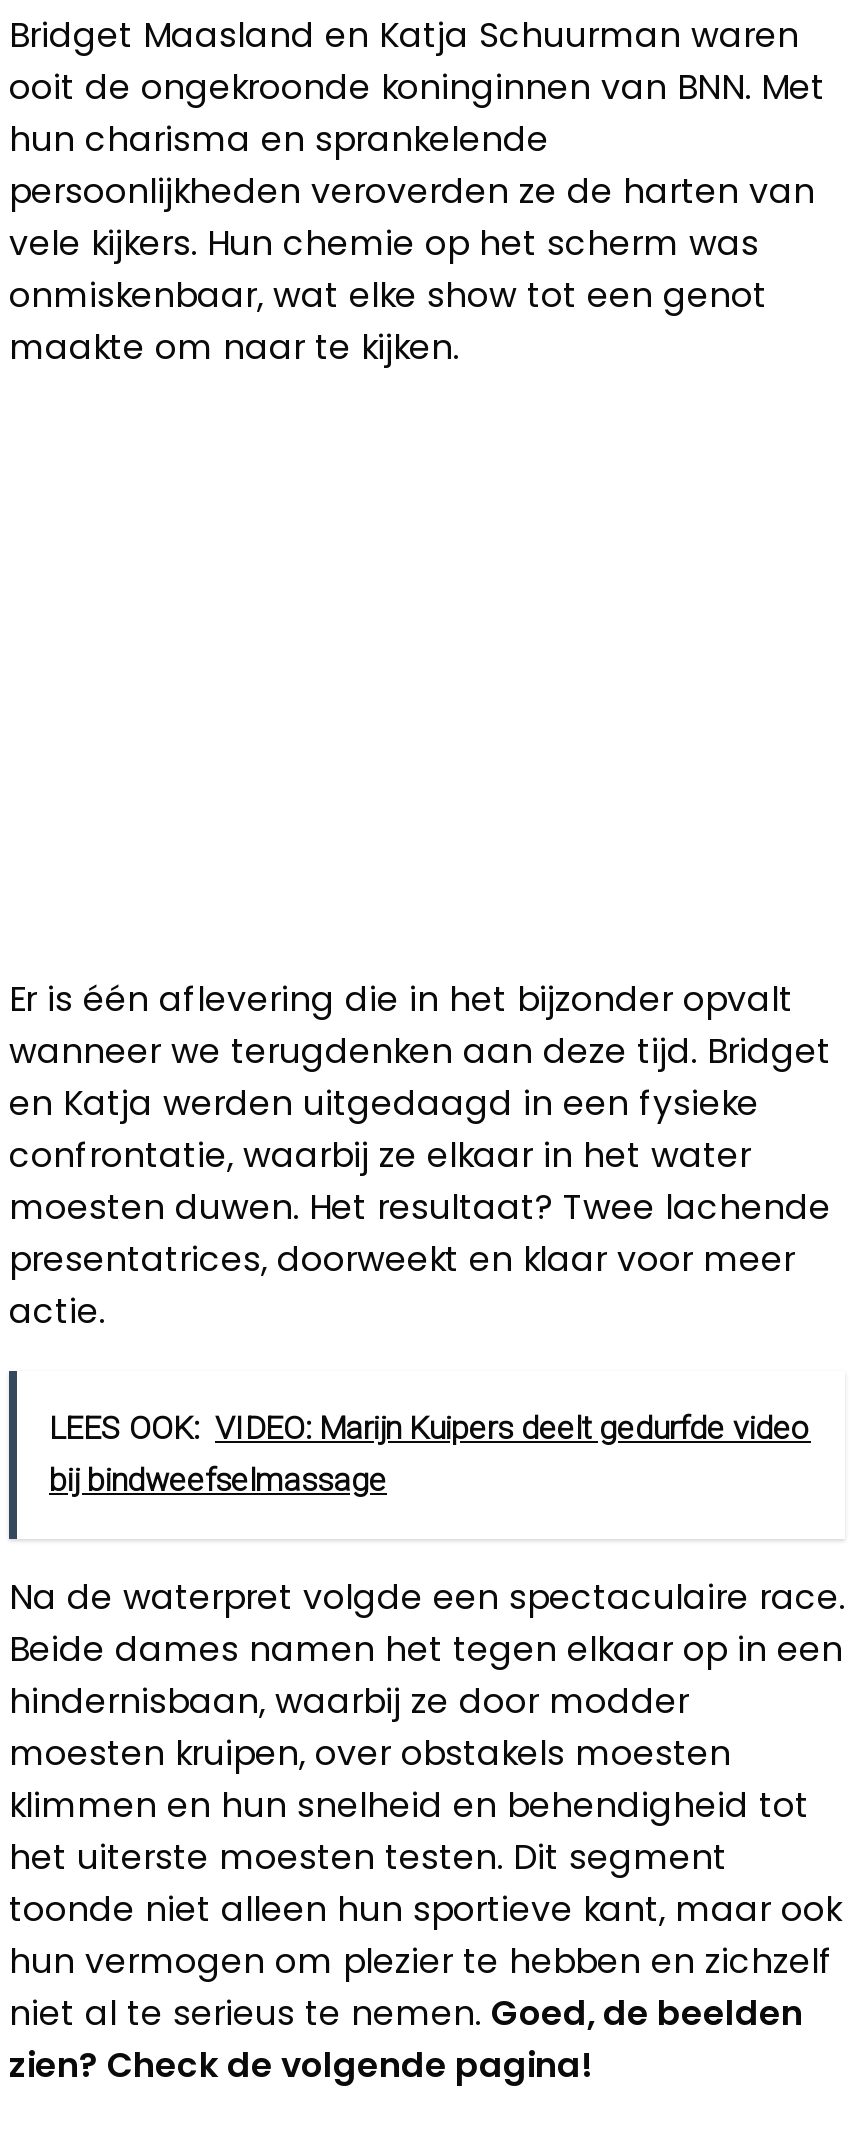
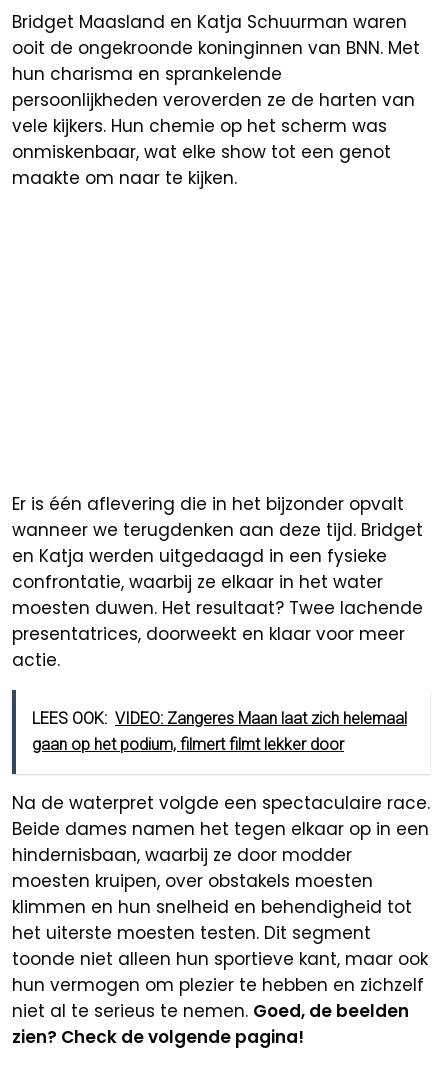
- LEES OOK: VIDEO: Marijn Kuipers deelt gedurfde video
- bij bindweefselmassage
+ LEES OOK: VIDEO: Zangeres Maan laat zich helemaal
+ gaan op het podium, filmert filmt lekker door
